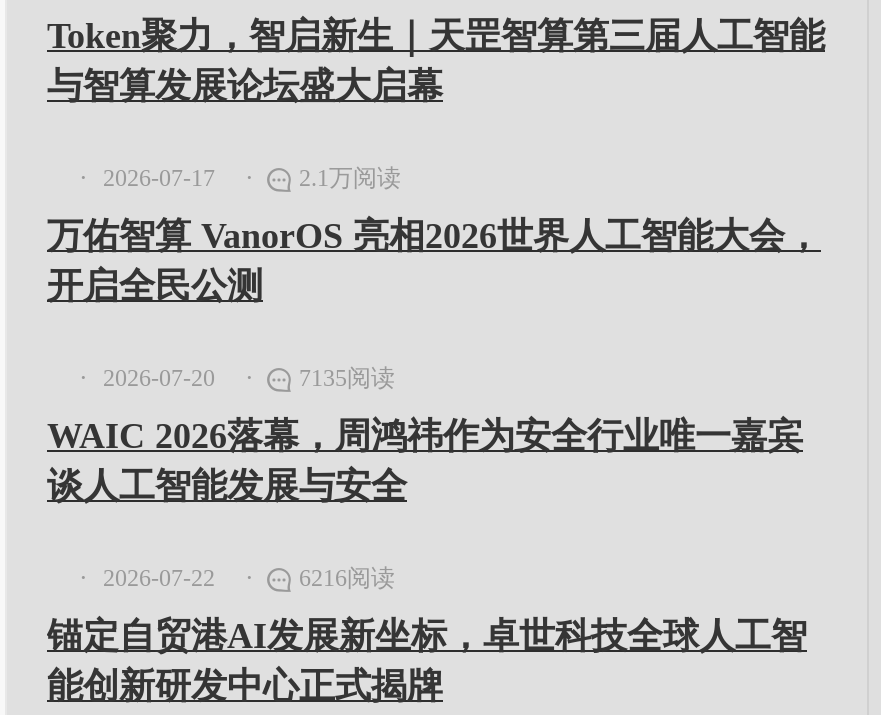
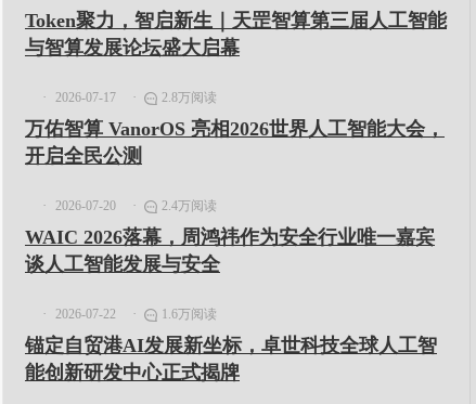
- 2.1万阅读
+ 2.8万阅读

- 7135阅读
+ 2.4万阅读

- 6216阅读
+ 1.6万阅读
